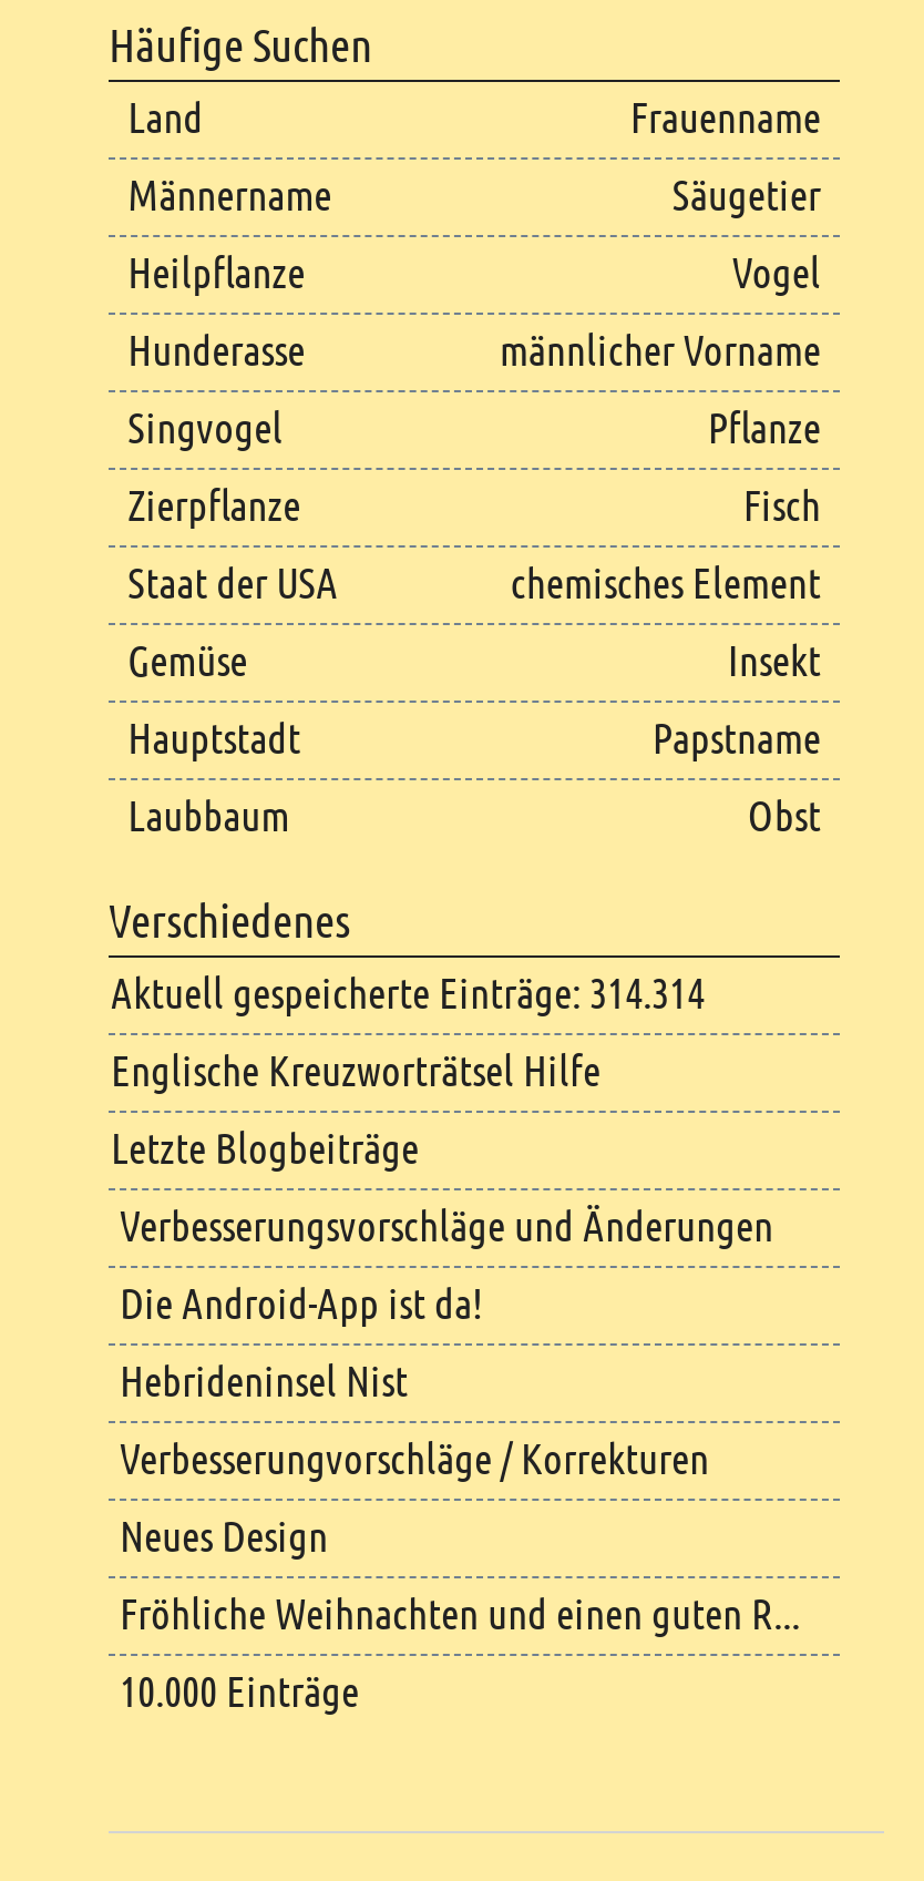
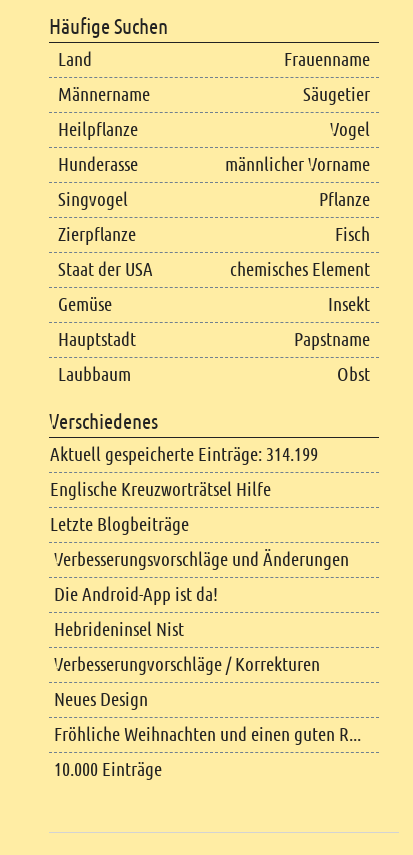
- Aktuell gespeicherte Einträge: 314.314
+ Aktuell gespeicherte Einträge: 314.199
